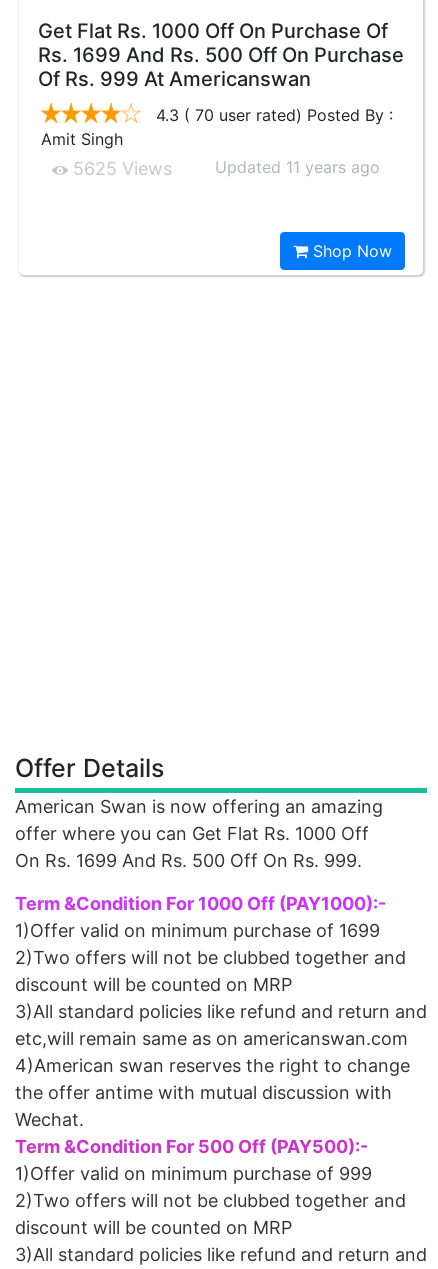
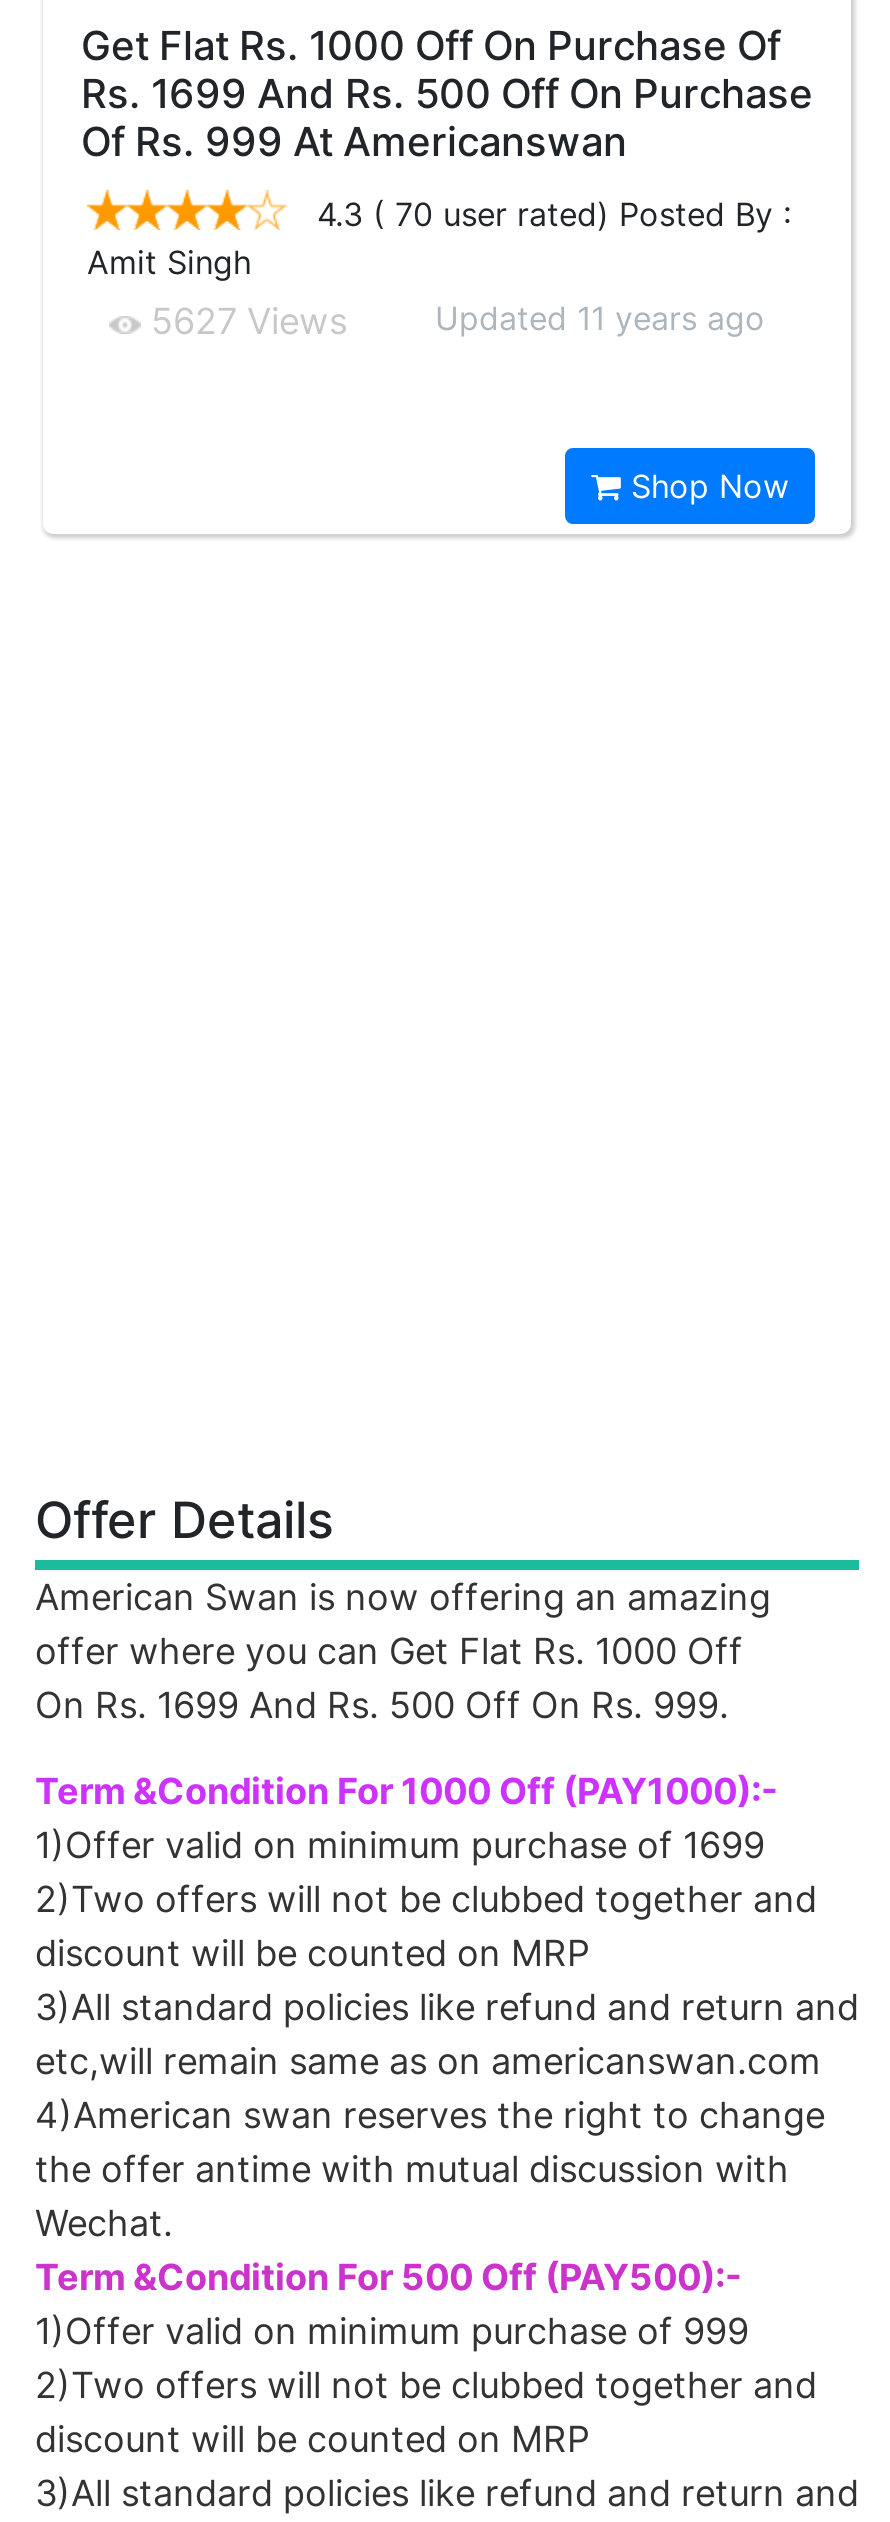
- 5625 Views
+ 5627 Views
